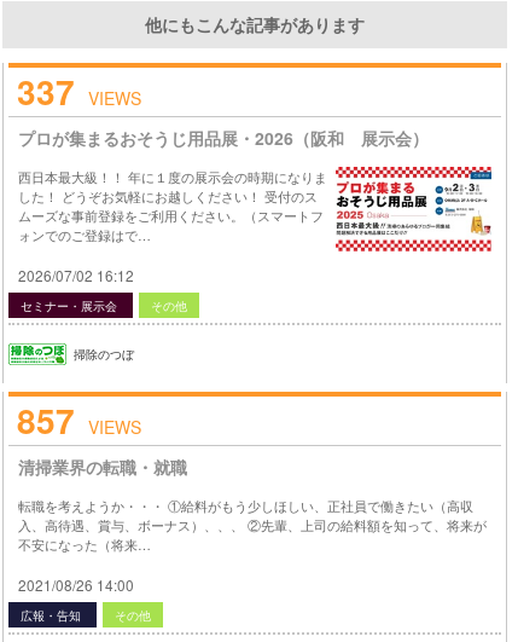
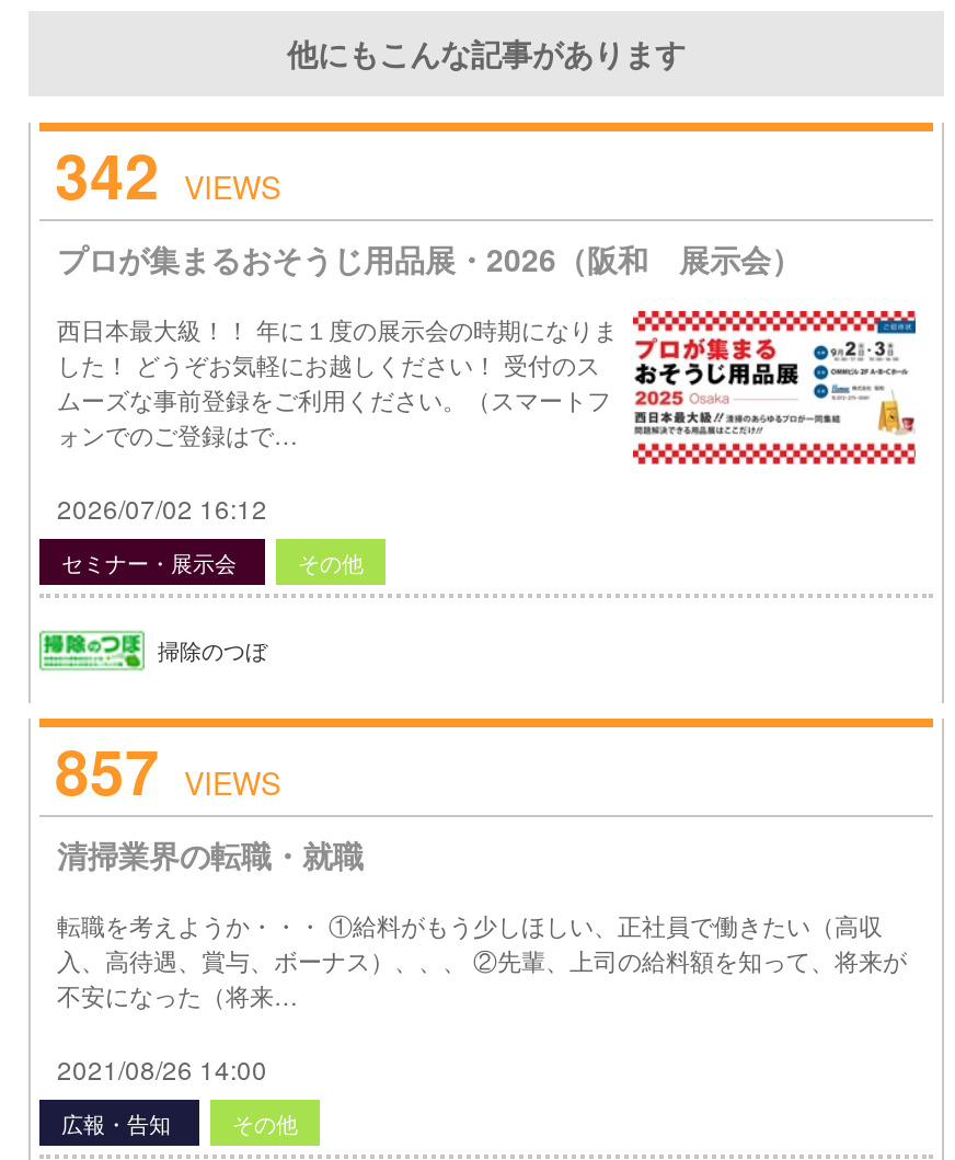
- 337 VIEWS
+ 342 VIEWS
